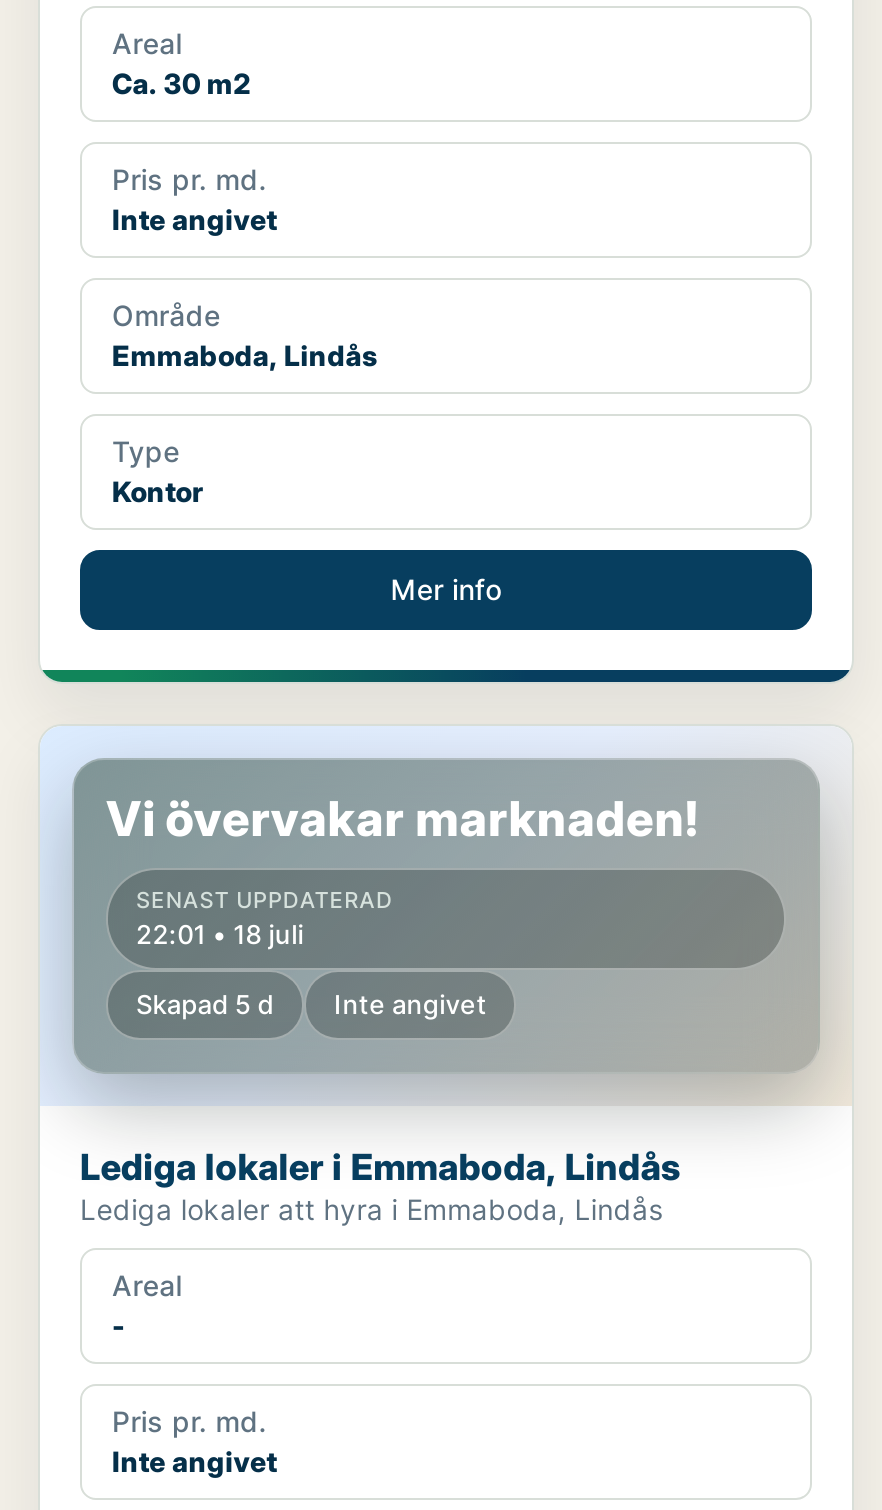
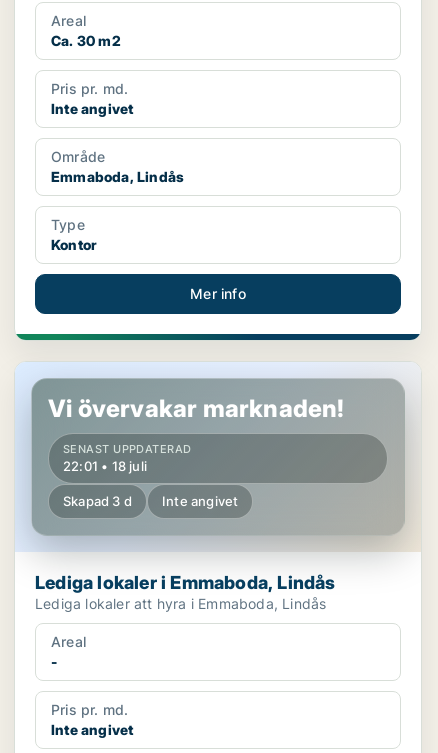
- Skapad 5 d Inte angivet
+ Skapad 3 d Inte angivet
